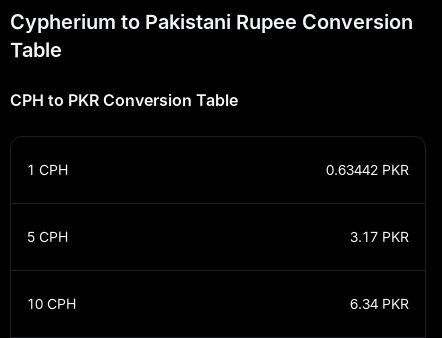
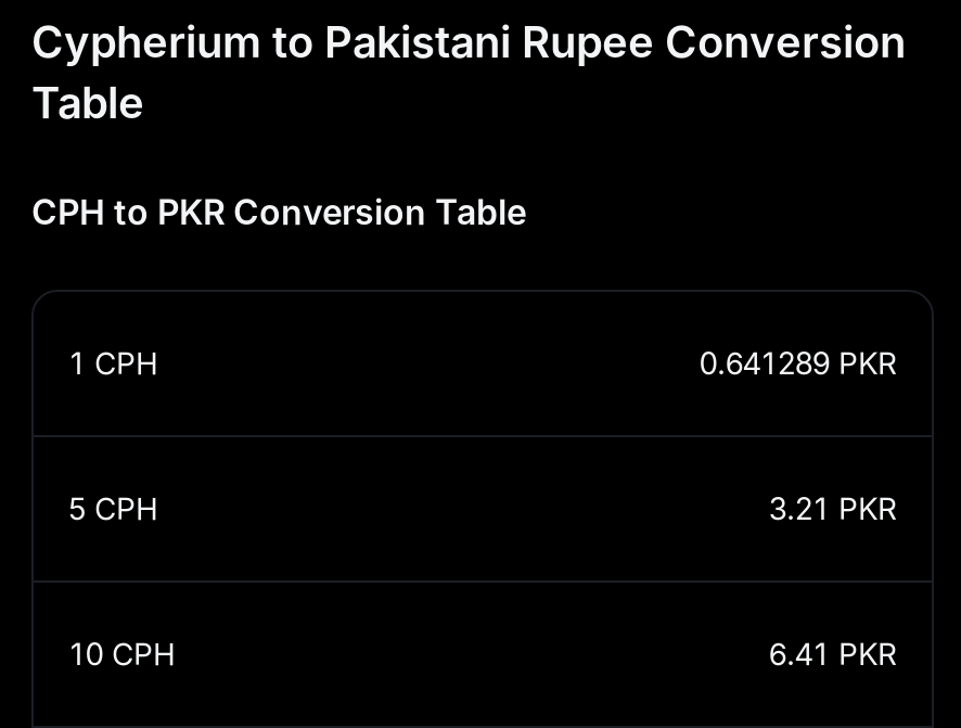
- 0.63442 PKR
+ 0.641289 PKR

- 3.17 PKR
+ 3.21 PKR

- 6.34 PKR
+ 6.41 PKR
